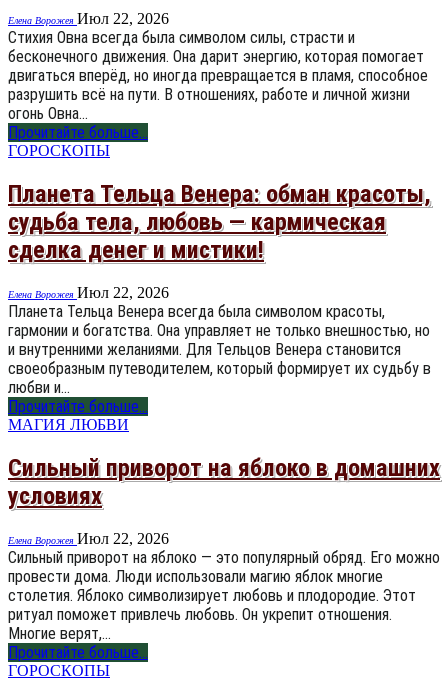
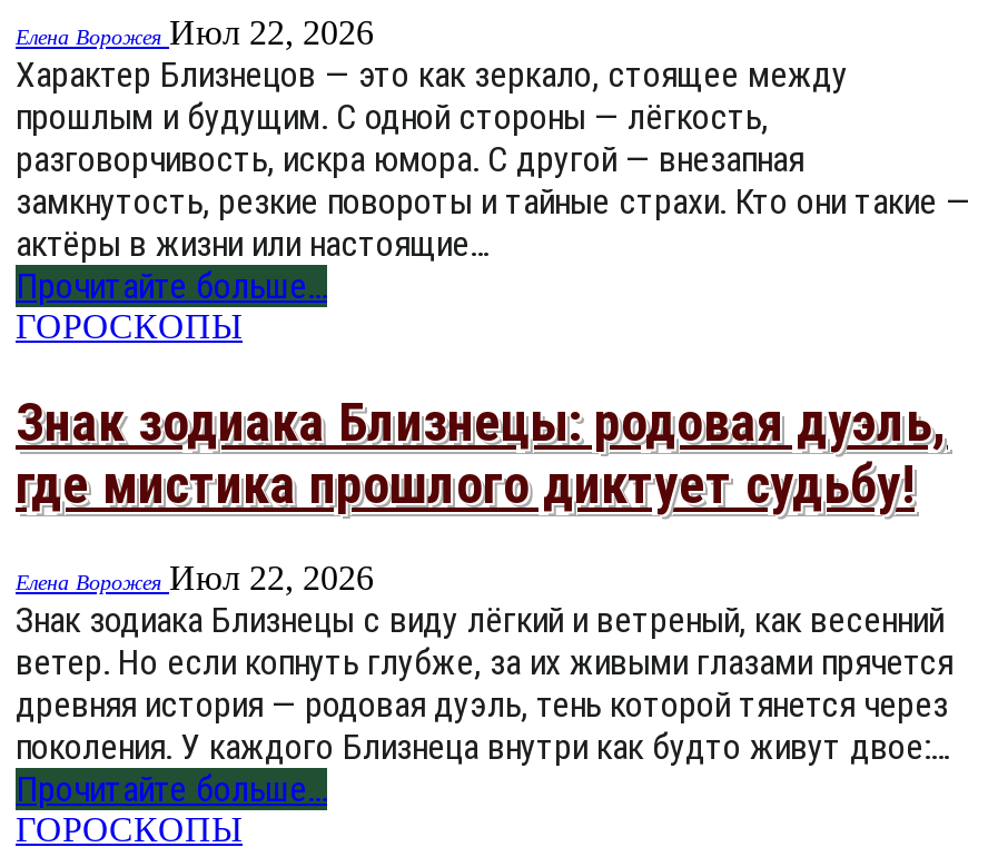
- Стихия Овна всегда была символом силы, страсти и
- бесконечного движения. Она дарит энергию, которая помогает
- двигаться вперёд, но иногда превращается в пламя, способное
- разрушить всё на пути. В отношениях, работе и личной жизни
- огонь Овна…
+ Характер Близнецов — это как зеркало, стоящее между
+ прошлым и будущим. С одной стороны — лёгкость,
+ разговорчивость, искра юмора. С другой — внезапная
+ замкнутость, резкие повороты и тайные страхи. Кто они такие —
+ актёры в жизни или настоящие…

- Планета Тельца Венера: обман красоты,
- судьба тела, любовь — кармическая
- сделка денег и мистики!
+ Знак зодиака Близнецы: родовая дуэль,
+ где мистика прошлого диктует судьбу!

- Планета Тельца Венера всегда была символом красоты,
- гармонии и богатства. Она управляет не только внешностью, но
- и внутренними желаниями. Для Тельцов Венера становится
- своеобразным путеводителем, который формирует их судьбу в
- любви и…
- Прочитайте больше...
- МАГИЯ ЛЮБВИ
- Сильный приворот на яблоко в домашних
- условиях
- Елена Ворожея Июл 22, 2026
- Сильный приворот на яблоко — это популярный обряд. Его можно
- провести дома. Люди использовали магию яблок многие
- столетия. Яблоко символизирует любовь и плодородие. Этот
- ритуал поможет привлечь любовь. Он укрепит отношения.
- Многие верят,…
+ Знак зодиака Близнецы с виду лёгкий и ветреный, как весенний
+ ветер. Но если копнуть глубже, за их живыми глазами прячется
+ древняя история — родовая дуэль, тень которой тянется через
+ поколения. У каждого Близнеца внутри как будто живут двое:…
